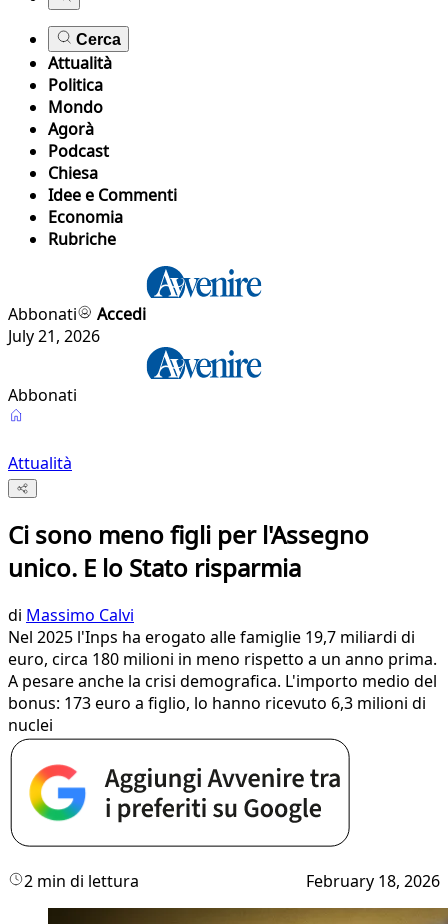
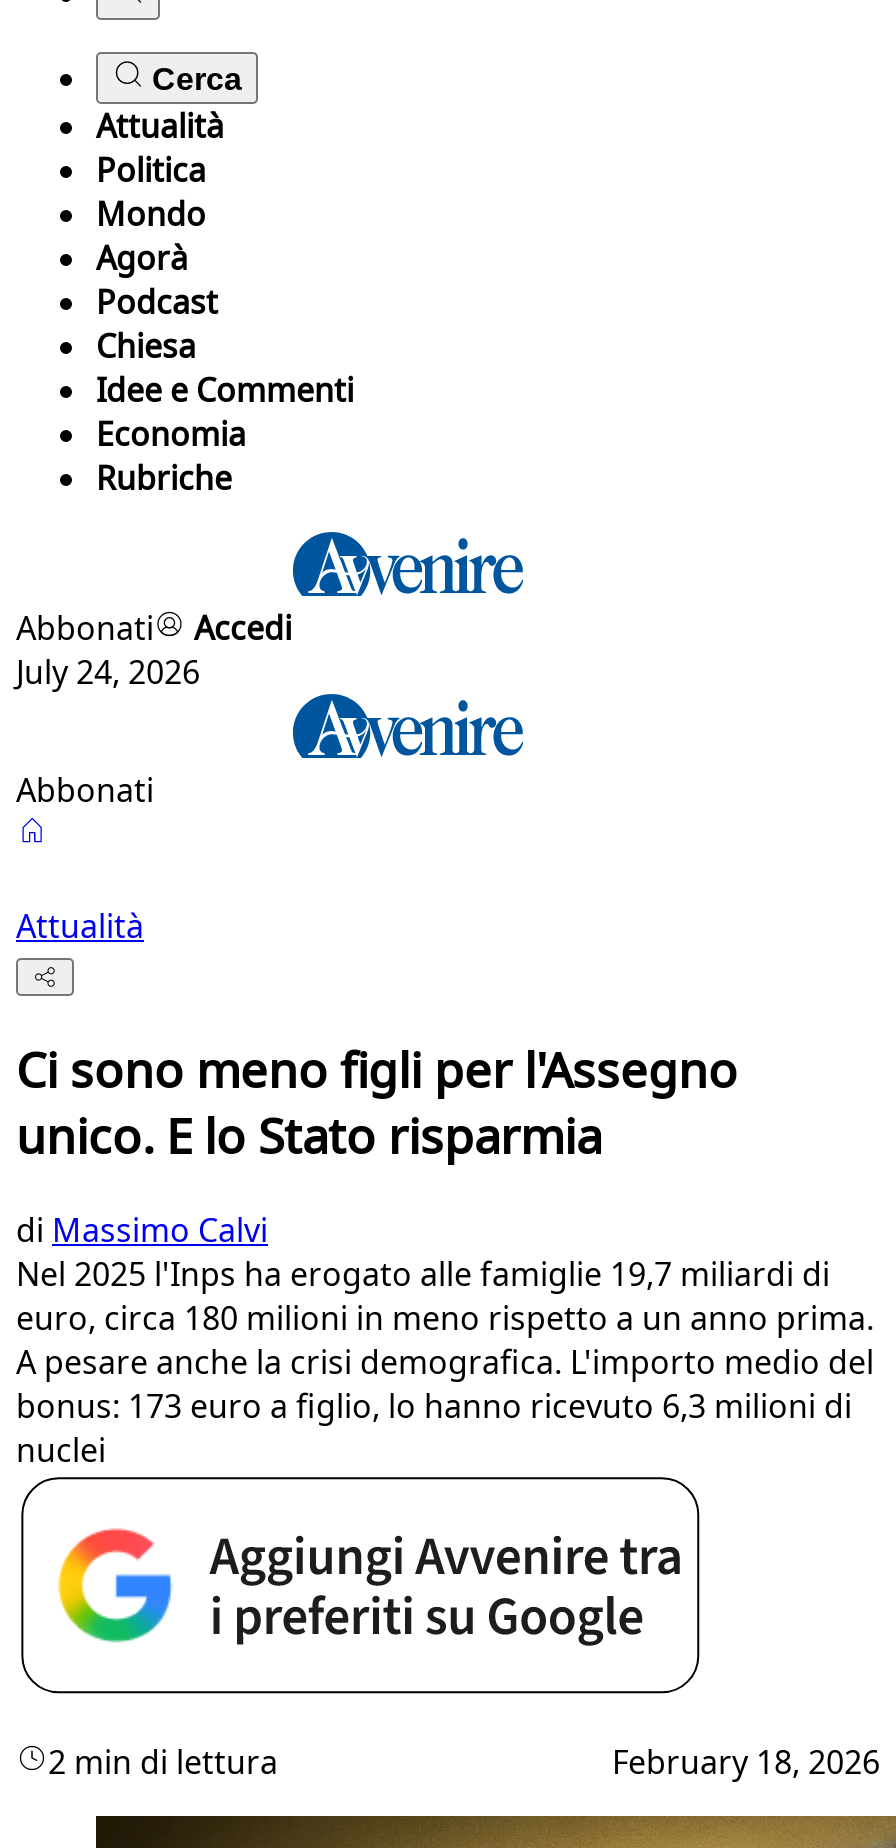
- July 21, 2026
+ July 24, 2026
